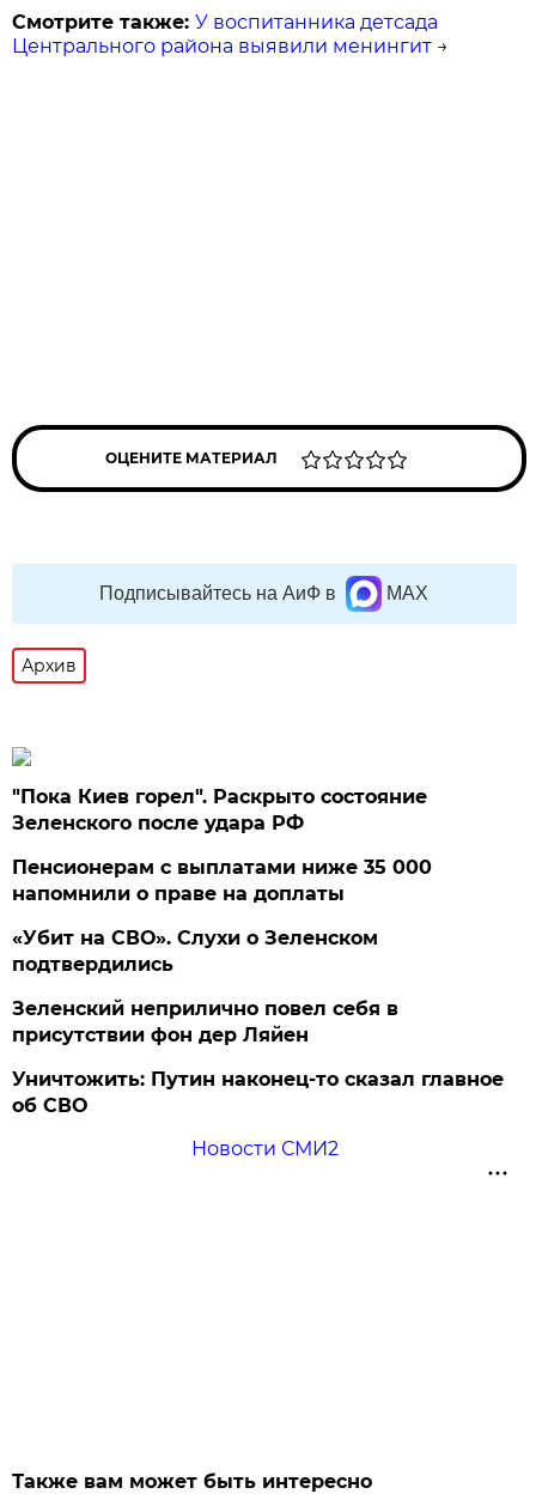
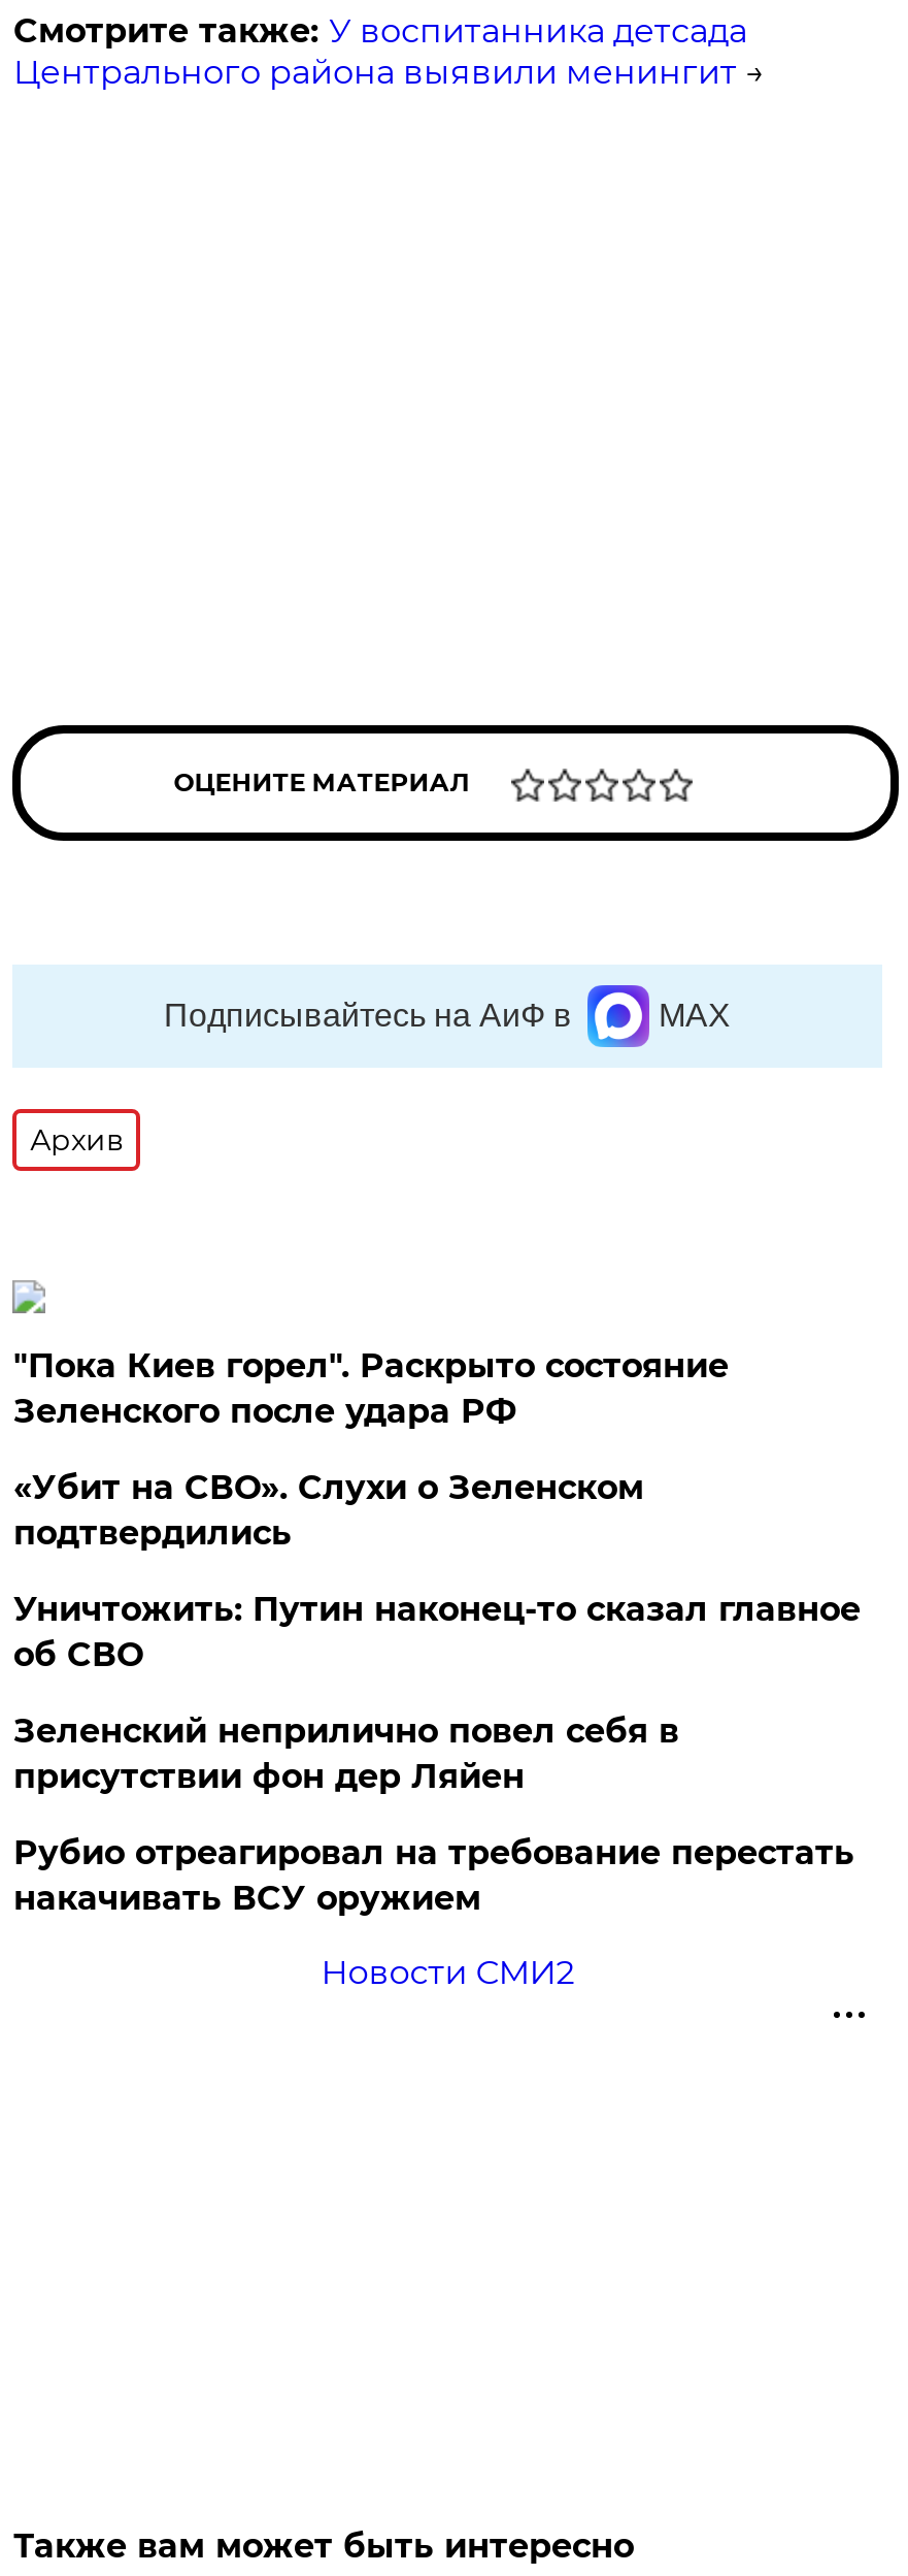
- Пенсионерам с выплатами ниже 35 000
- напомнили о праве на доплаты

moved up: «Убит на СВО». Слухи о Зеленском | подтвердились

+ Рубио отреагировал на требование перестать
+ накачивать ВСУ оружием

moved up: Уничтожить: Путин наконец-то сказал главное | об СВО
